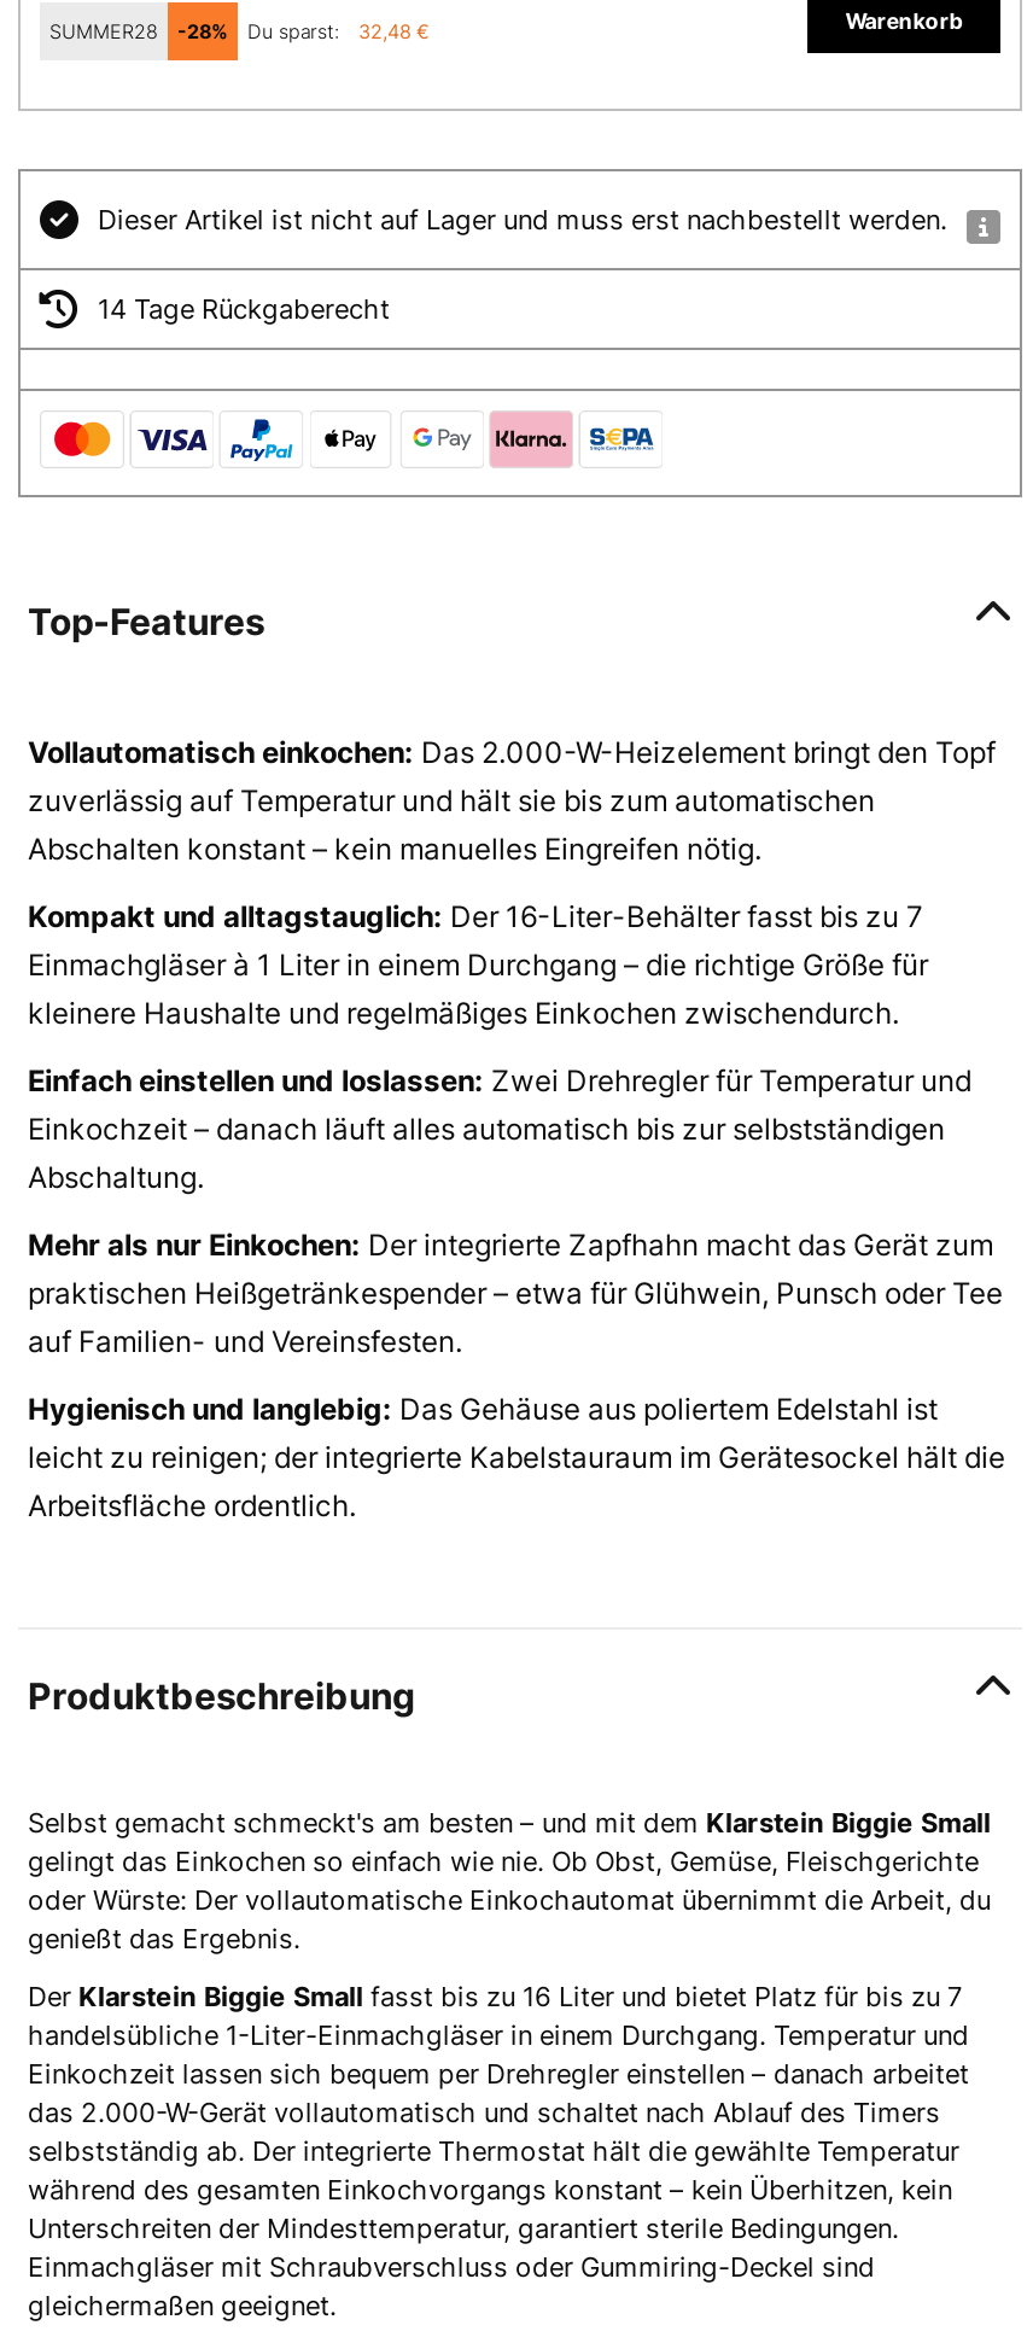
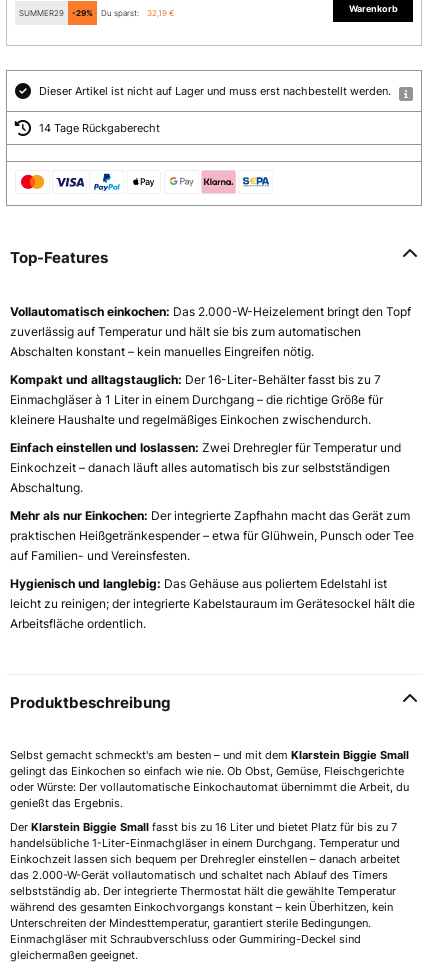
- SUMMER28
- -28%
+ SUMMER29
+ -29%

- 32,48 €
+ 32,19 €
